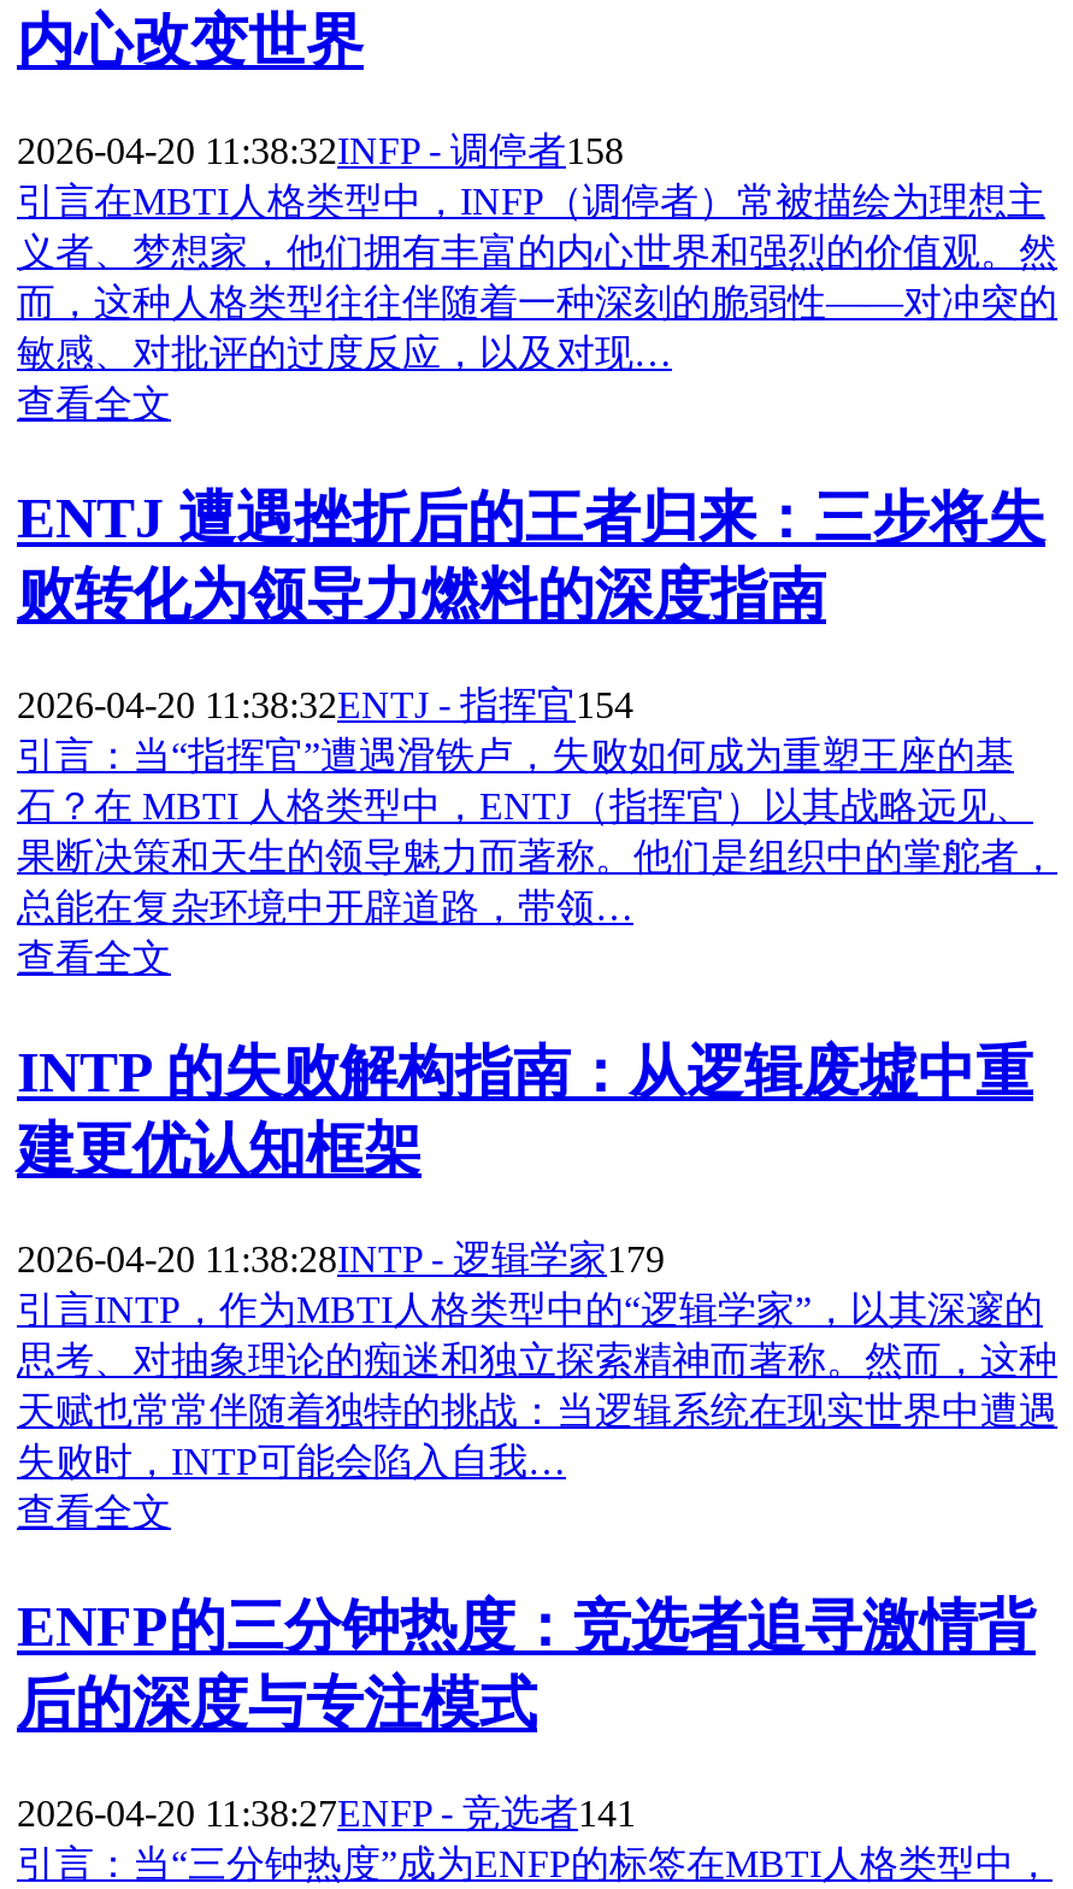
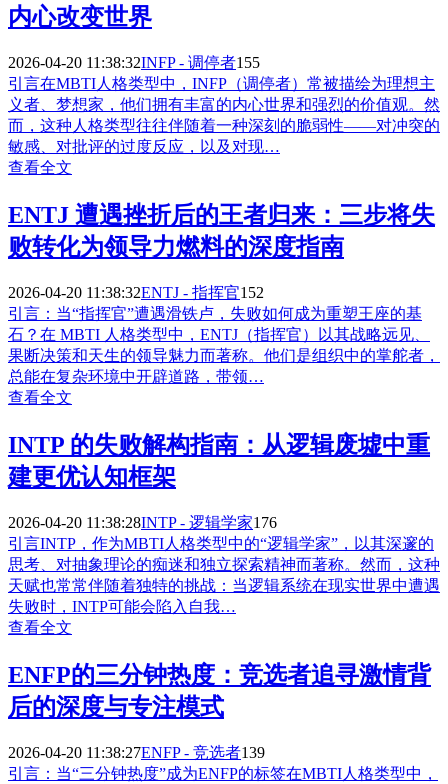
- 2026-04-20 11:38:32INFP - 调停者158
+ 2026-04-20 11:38:32INFP - 调停者155

- 2026-04-20 11:38:32ENTJ - 指挥官154
+ 2026-04-20 11:38:32ENTJ - 指挥官152

- 2026-04-20 11:38:28INTP - 逻辑学家179
+ 2026-04-20 11:38:28INTP - 逻辑学家176

- 2026-04-20 11:38:27ENFP - 竞选者141
+ 2026-04-20 11:38:27ENFP - 竞选者139
